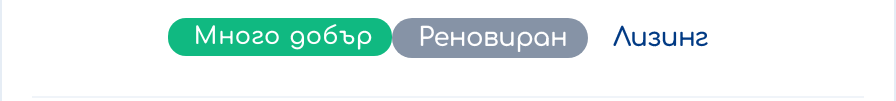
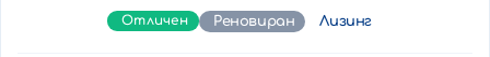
- Много добър
+ Отличен
